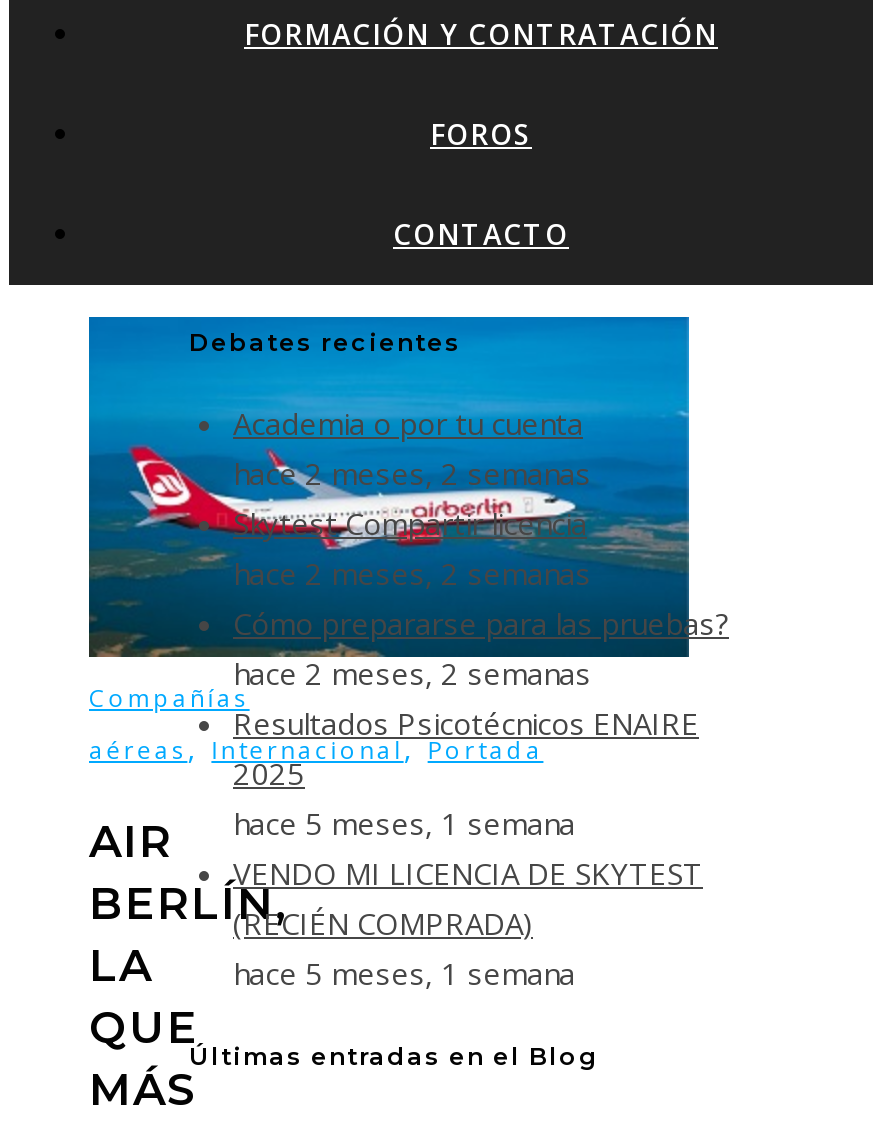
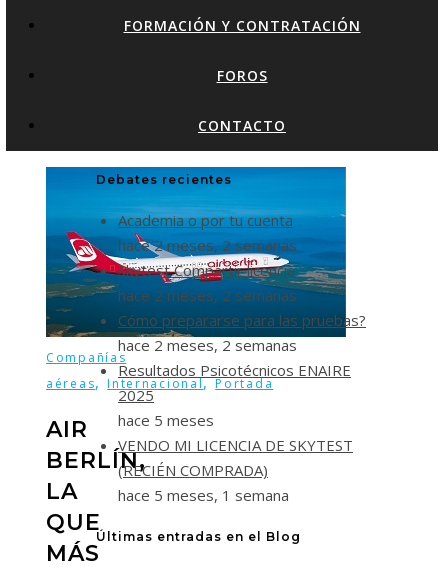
- hace 5 meses, 1 semana
+ hace 5 meses
